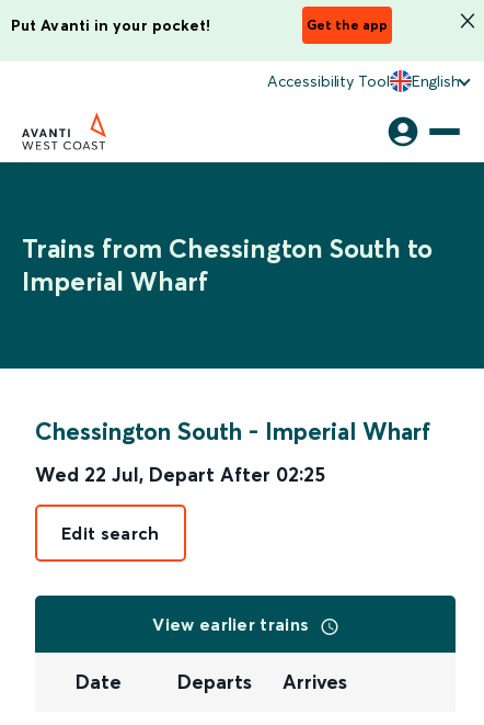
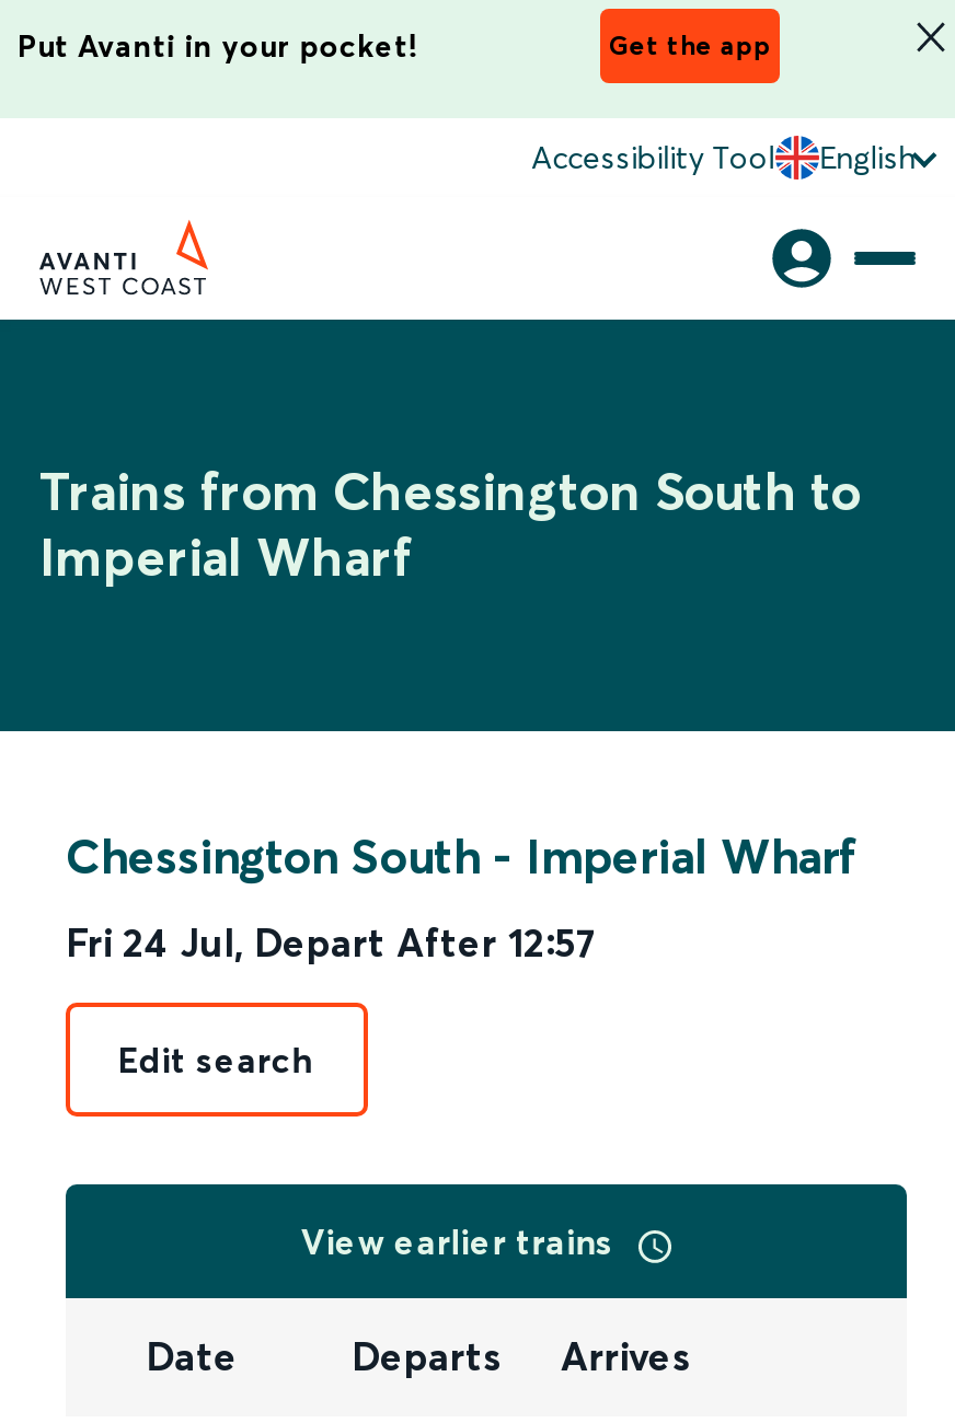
- Wed 22 Jul, Depart After 02:25
+ Fri 24 Jul, Depart After 12:57
